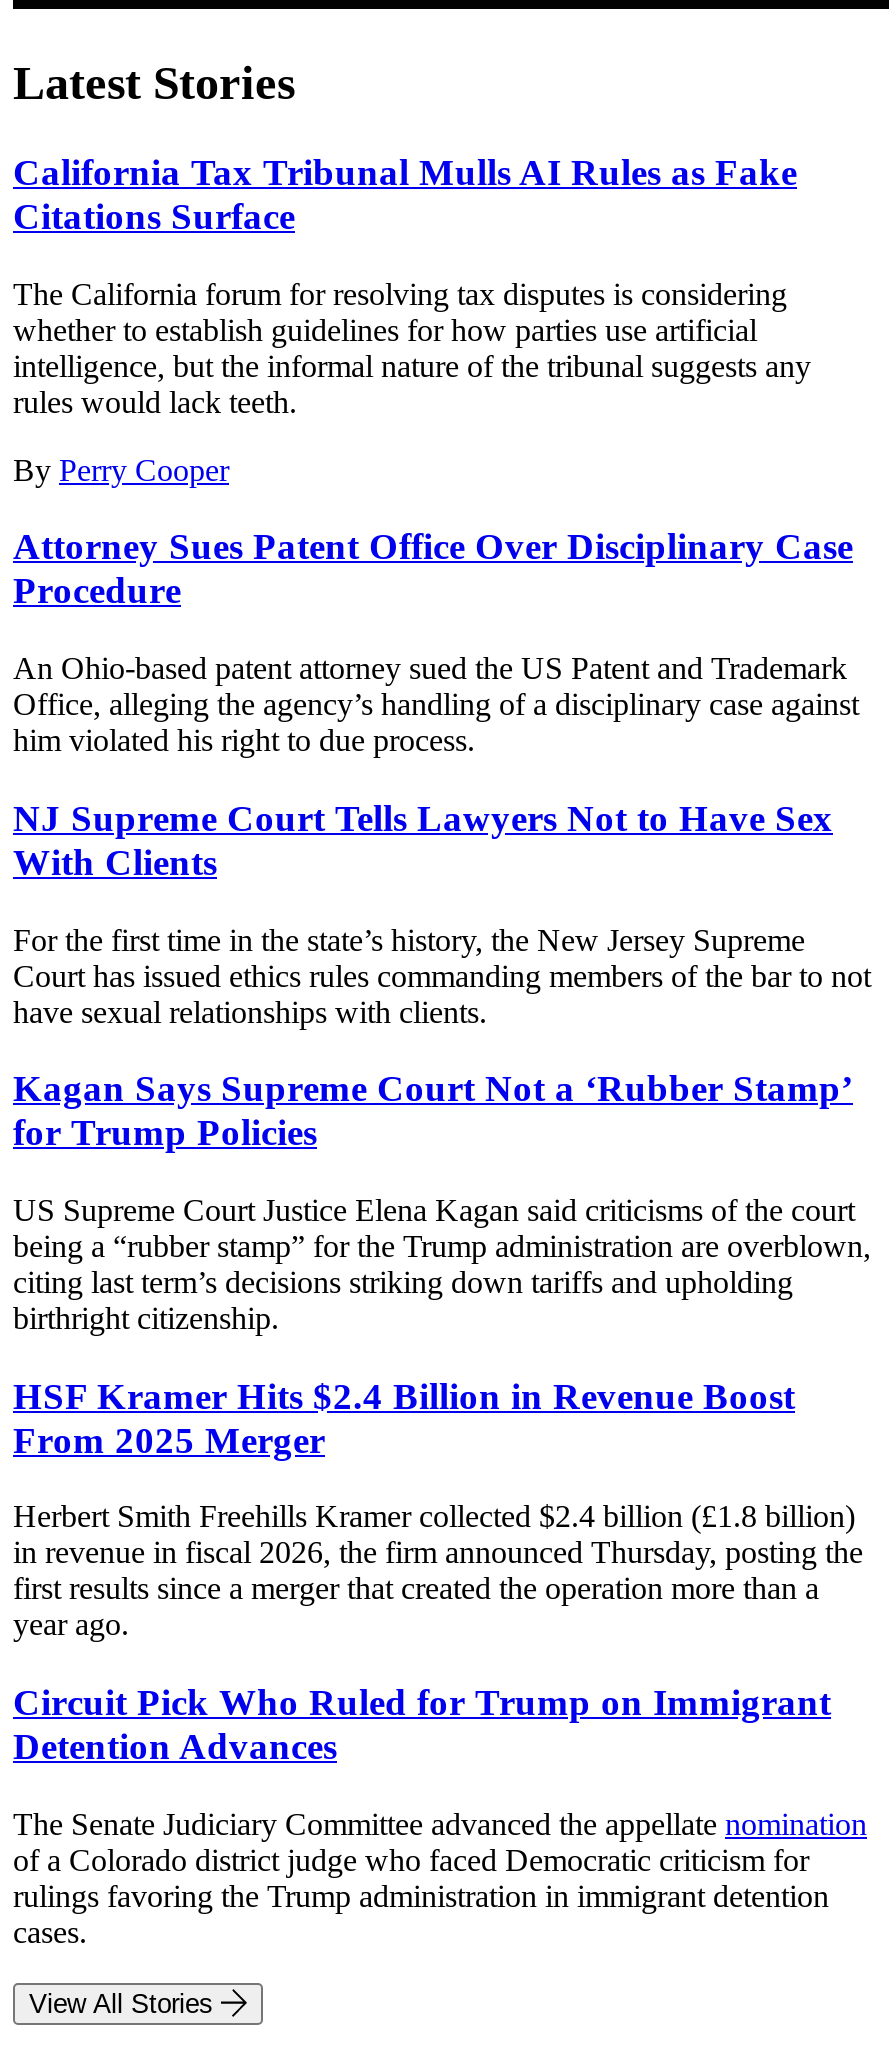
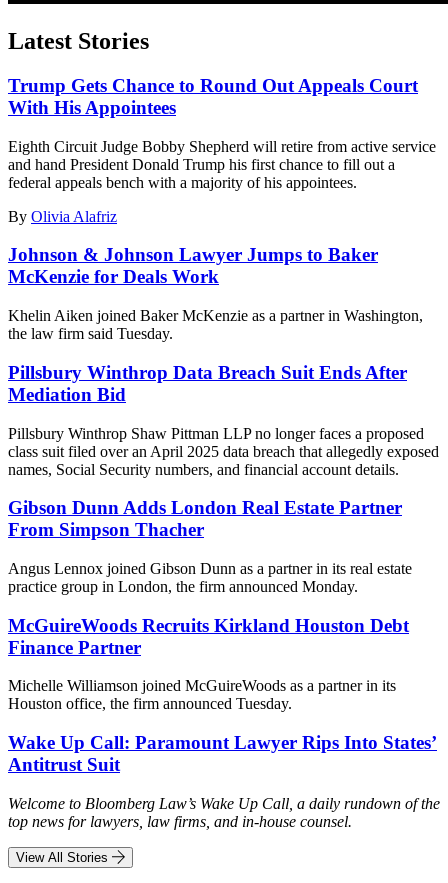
- California Tax Tribunal Mulls AI Rules as Fake
- Citations Surface
+ Trump Gets Chance to Round Out Appeals Court
+ With His Appointees

- The California forum for resolving tax disputes is considering
- whether to establish guidelines for how parties use artificial
- intelligence, but the informal nature of the tribunal suggests any
- rules would lack teeth.
+ Eighth Circuit Judge Bobby Shepherd will retire from active service
+ and hand President Donald Trump his first chance to fill out a
+ federal appeals bench with a majority of his appointees.

- By Perry Cooper
+ By Olivia Alafriz

- Attorney Sues Patent Office Over Disciplinary Case
- Procedure
+ Johnson & Johnson Lawyer Jumps to Baker
+ McKenzie for Deals Work

- An Ohio-based patent attorney sued the US Patent and Trademark
- Office, alleging the agency’s handling of a disciplinary case against
- him violated his right to due process.
+ Khelin Aiken joined Baker McKenzie as a partner in Washington,
+ the law firm said Tuesday.

- NJ Supreme Court Tells Lawyers Not to Have Sex
- With Clients
+ Pillsbury Winthrop Data Breach Suit Ends After
+ Mediation Bid

- For the first time in the state’s history, the New Jersey Supreme
- Court has issued ethics rules commanding members of the bar to not
- have sexual relationships with clients.
+ Pillsbury Winthrop Shaw Pittman LLP no longer faces a proposed
+ class suit filed over an April 2025 data breach that allegedly exposed
+ names, Social Security numbers, and financial account details.

- Kagan Says Supreme Court Not a ‘Rubber Stamp’
- for Trump Policies
+ Gibson Dunn Adds London Real Estate Partner
+ From Simpson Thacher

- US Supreme Court Justice Elena Kagan said criticisms of the court
- being a “rubber stamp” for the Trump administration are overblown,
- citing last term’s decisions striking down tariffs and upholding
- birthright citizenship.
+ Angus Lennox joined Gibson Dunn as a partner in its real estate
+ practice group in London, the firm announced Monday.

- HSF Kramer Hits $2.4 Billion in Revenue Boost
- From 2025 Merger
+ McGuireWoods Recruits Kirkland Houston Debt
+ Finance Partner

- Herbert Smith Freehills Kramer collected $2.4 billion (£1.8 billion)
- in revenue in fiscal 2026, the firm announced Thursday, posting the
- first results since a merger that created the operation more than a
- year ago.
+ Michelle Williamson joined McGuireWoods as a partner in its
+ Houston office, the firm announced Tuesday.

- Circuit Pick Who Ruled for Trump on Immigrant
- Detention Advances
+ Wake Up Call: Paramount Lawyer Rips Into States’
+ Antitrust Suit

- The Senate Judiciary Committee advanced the appellate nomination
- of a Colorado district judge who faced Democratic criticism for
- rulings favoring the Trump administration in immigrant detention
- cases.
+ Welcome to Bloomberg Law’s Wake Up Call, a daily rundown of the
+ top news for lawyers, law firms, and in-house counsel.
